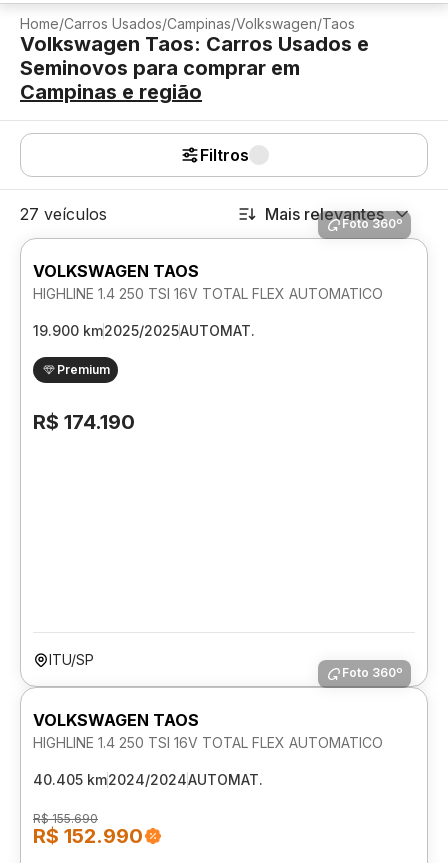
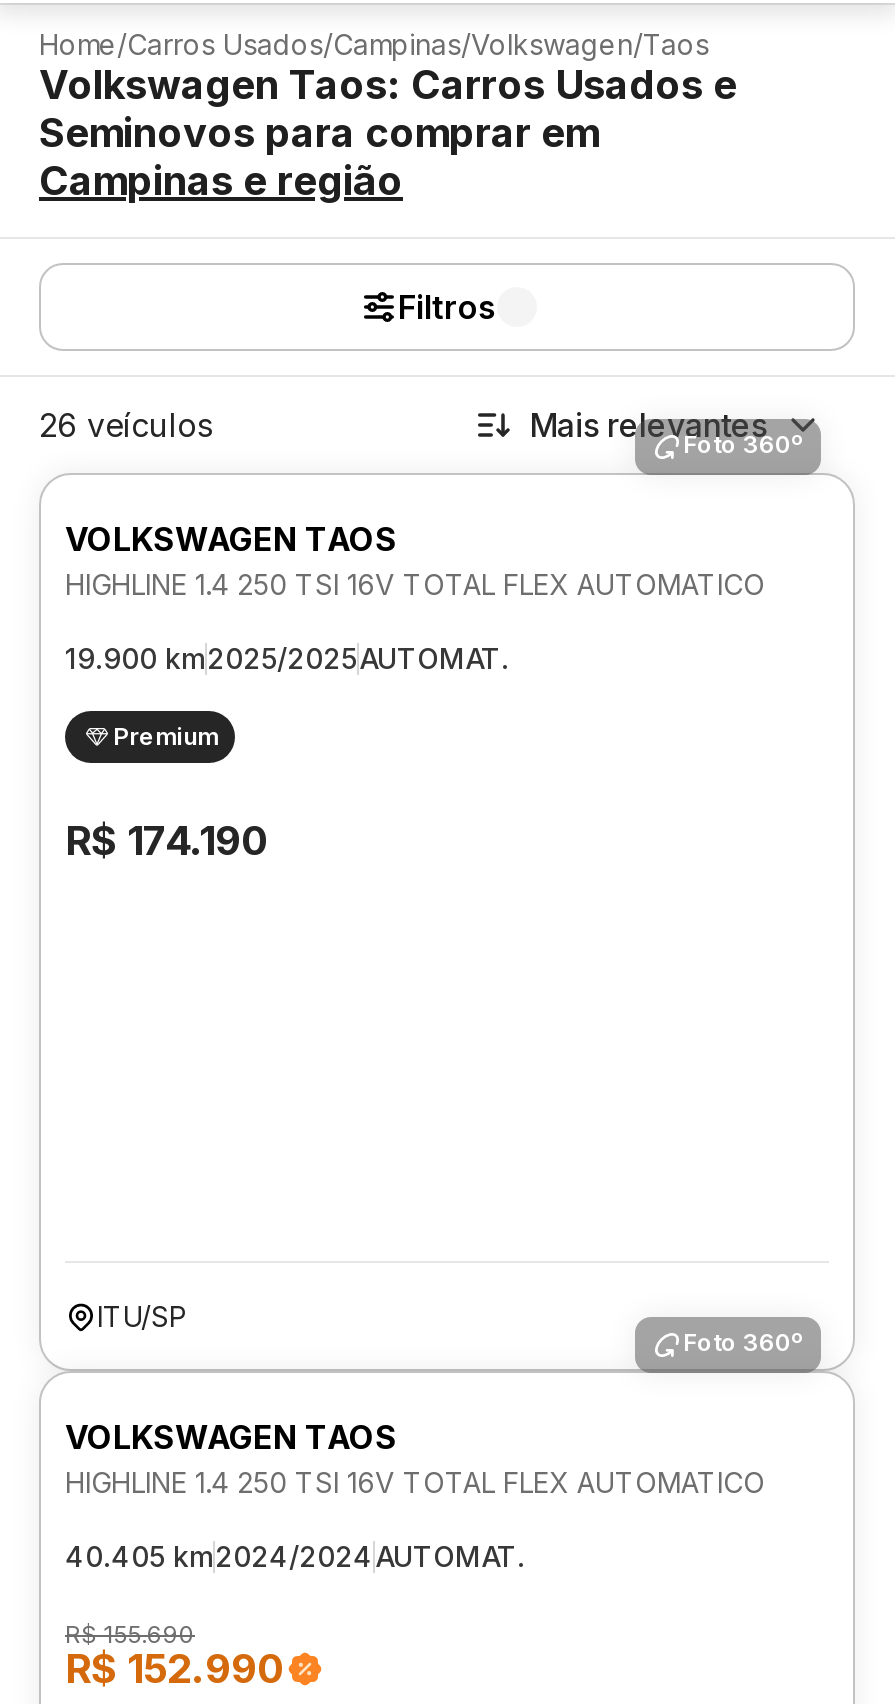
- 27 veículos
+ 26 veículos
